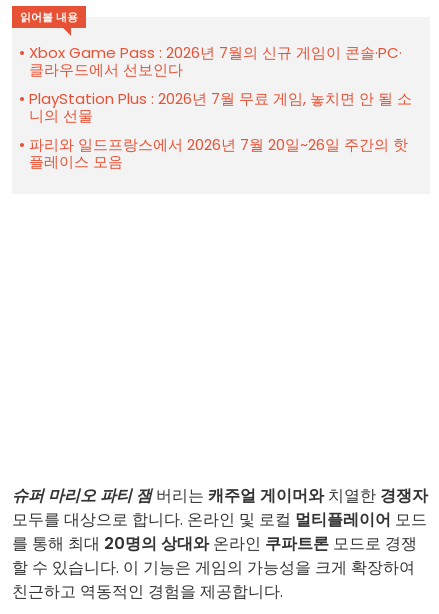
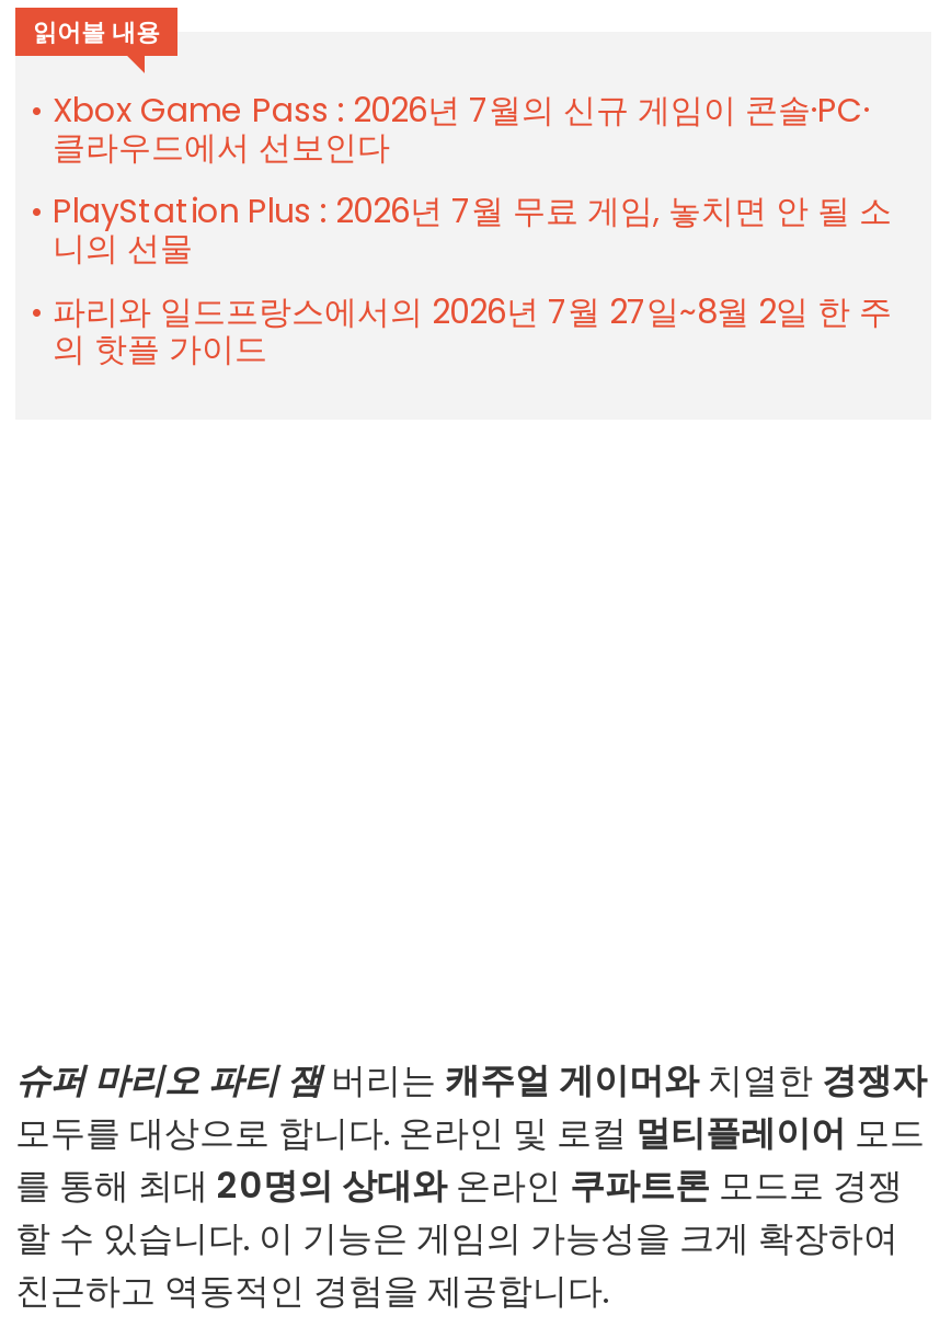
- 파리와 일드프랑스에서 2026년 7월 20일~26일 주간의 핫
- 플레이스 모음
+ 파리와 일드프랑스에서의 2026년 7월 27일~8월 2일 한 주
+ 의 핫플 가이드
